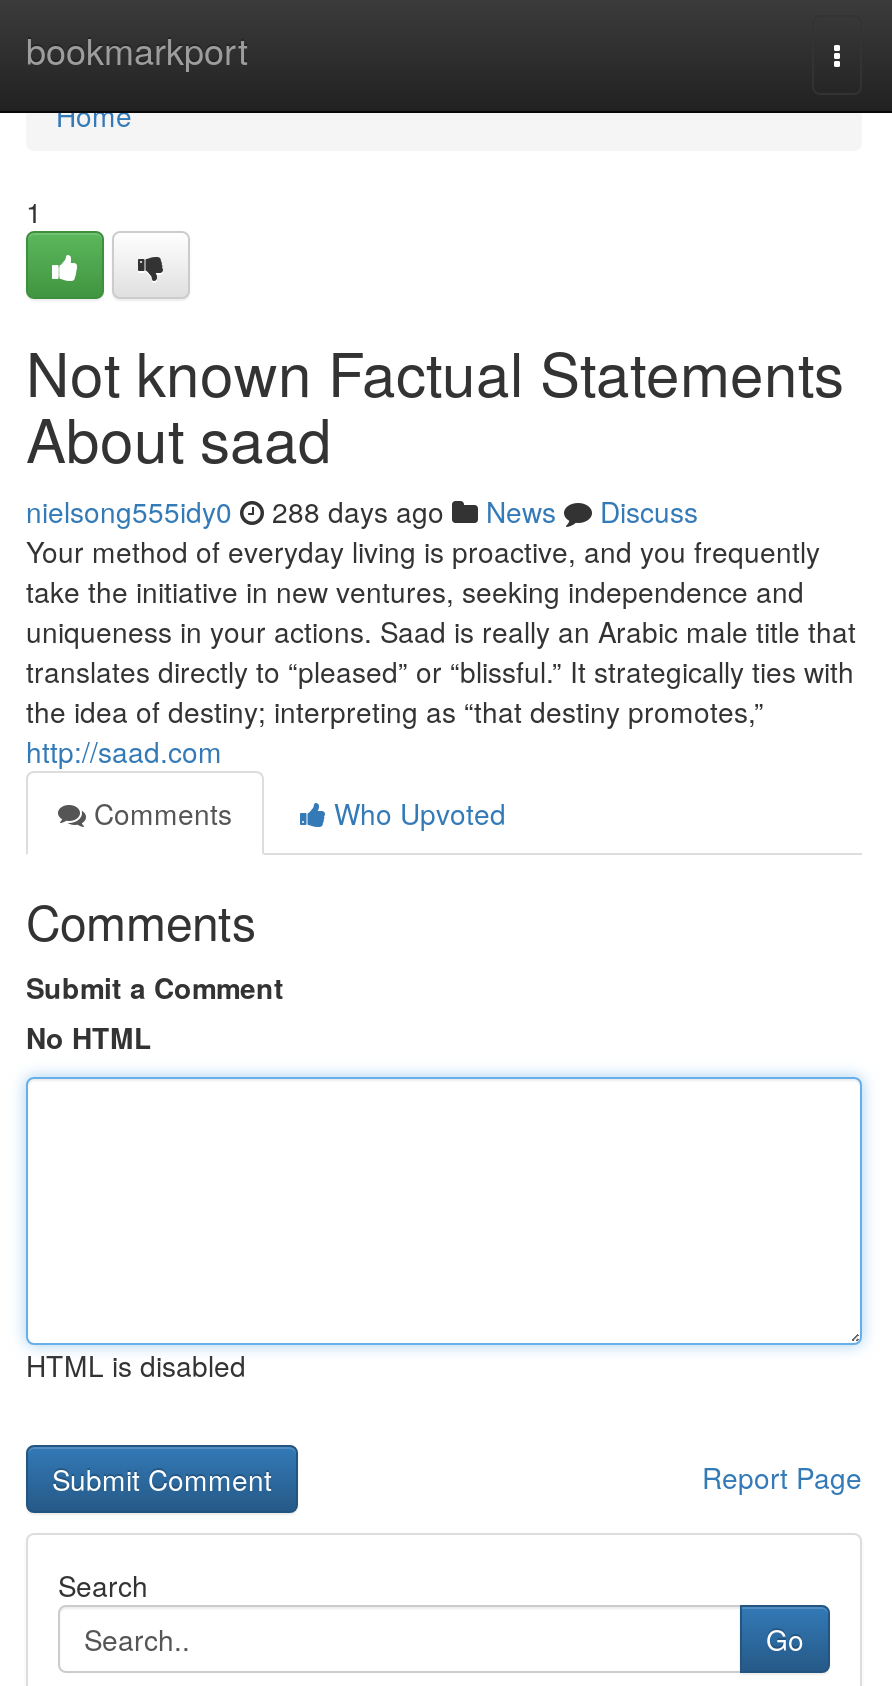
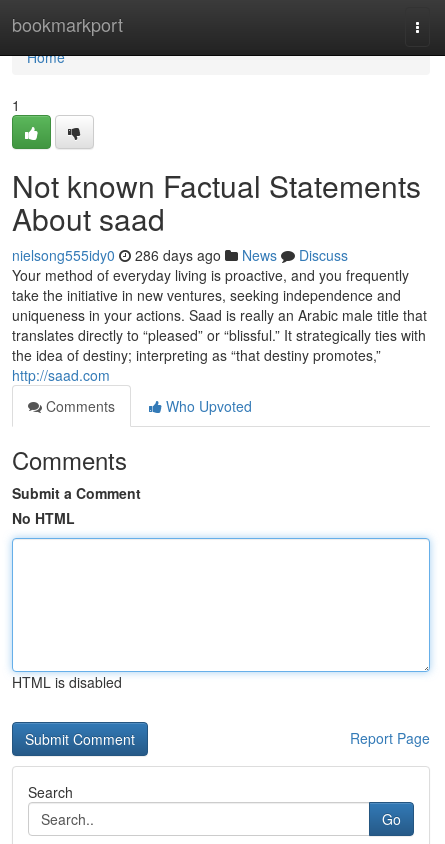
- nielsong555idy0 288 days ago News Discuss
+ nielsong555idy0 286 days ago News Discuss
